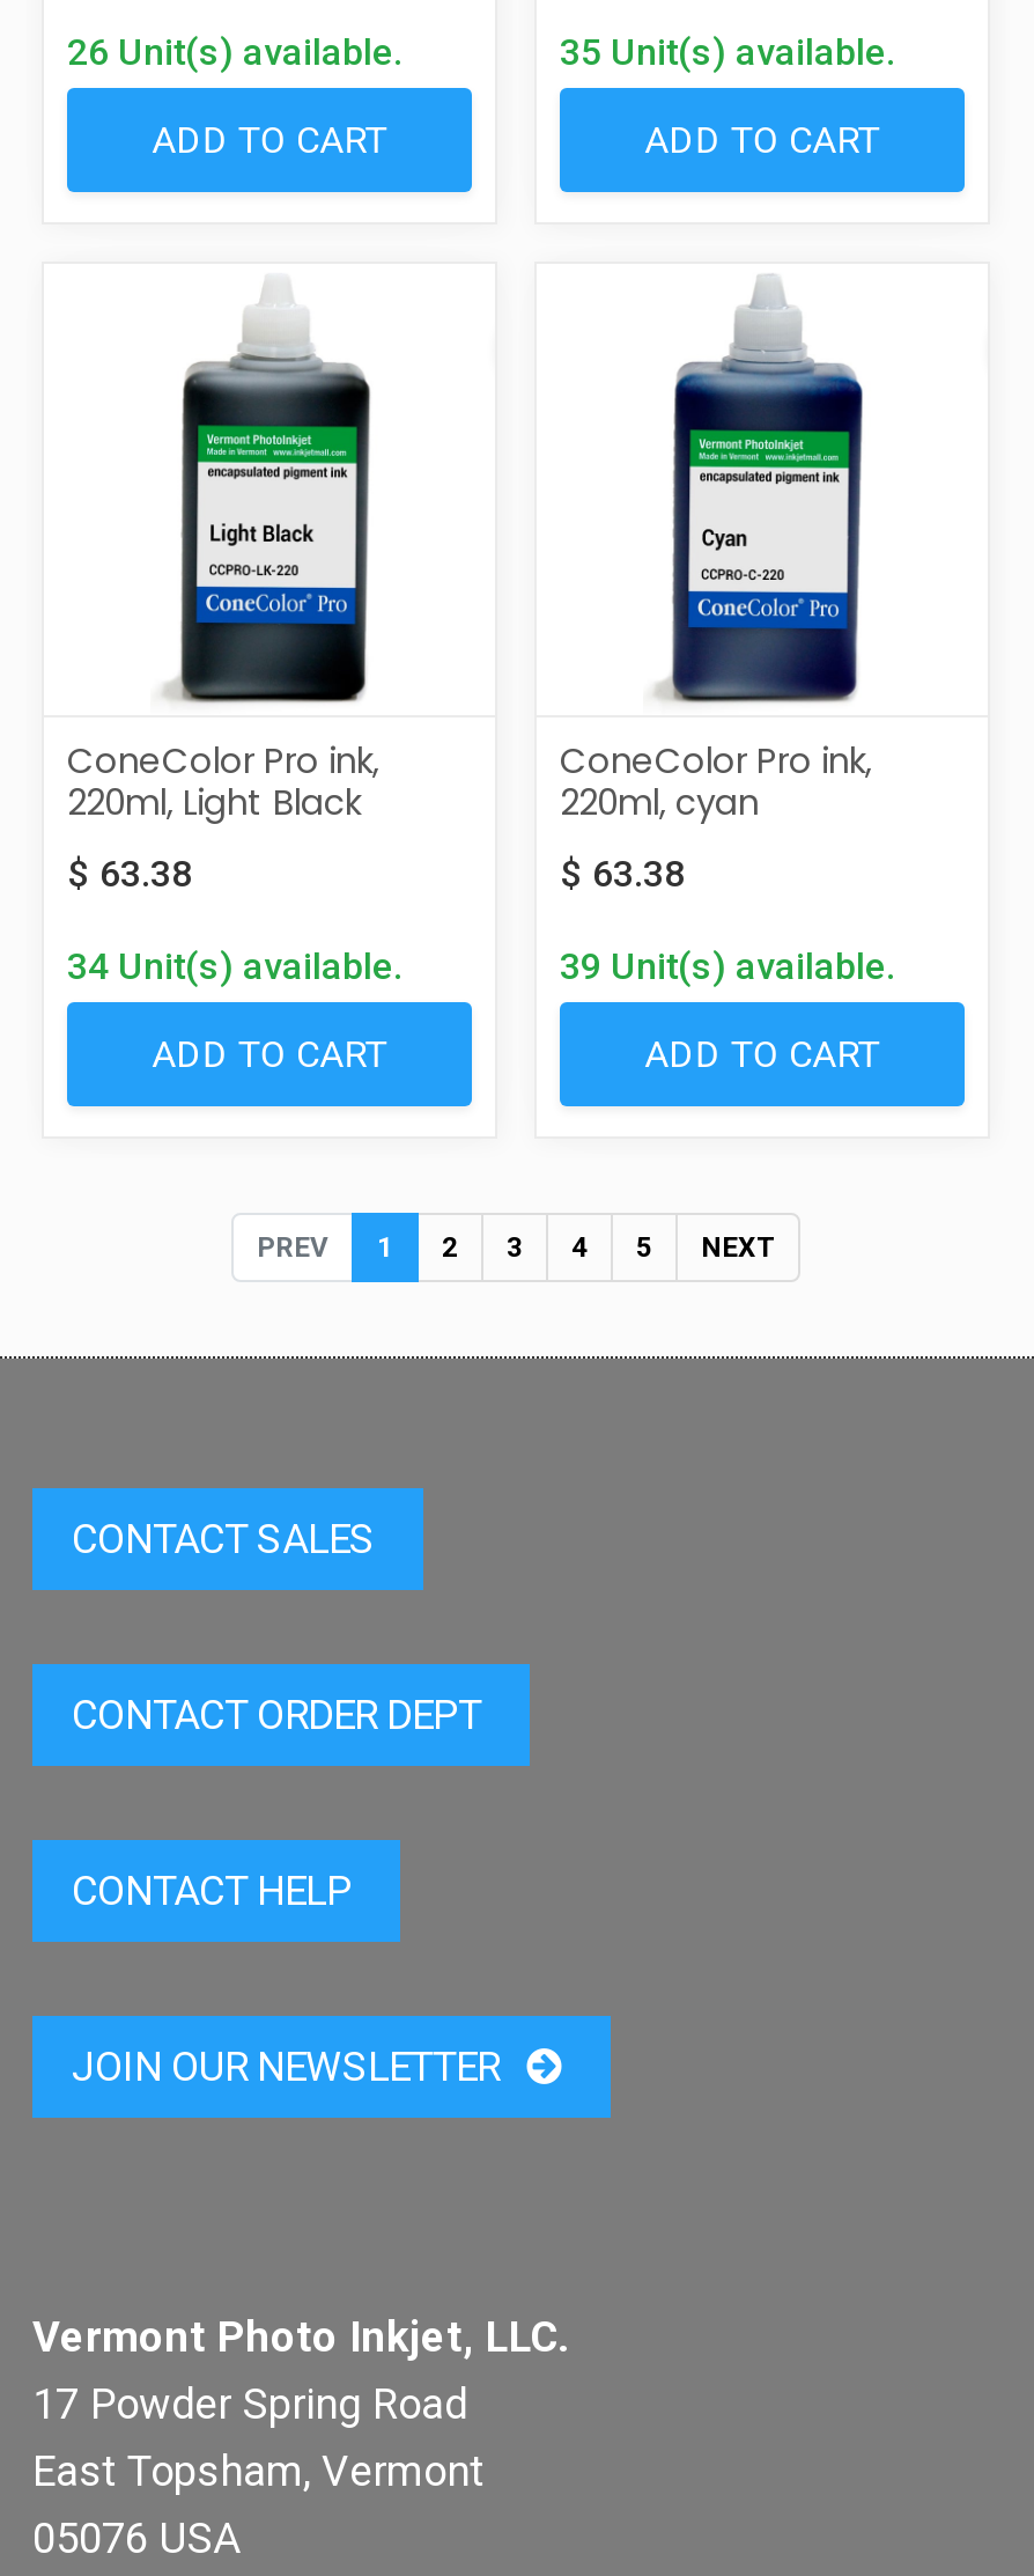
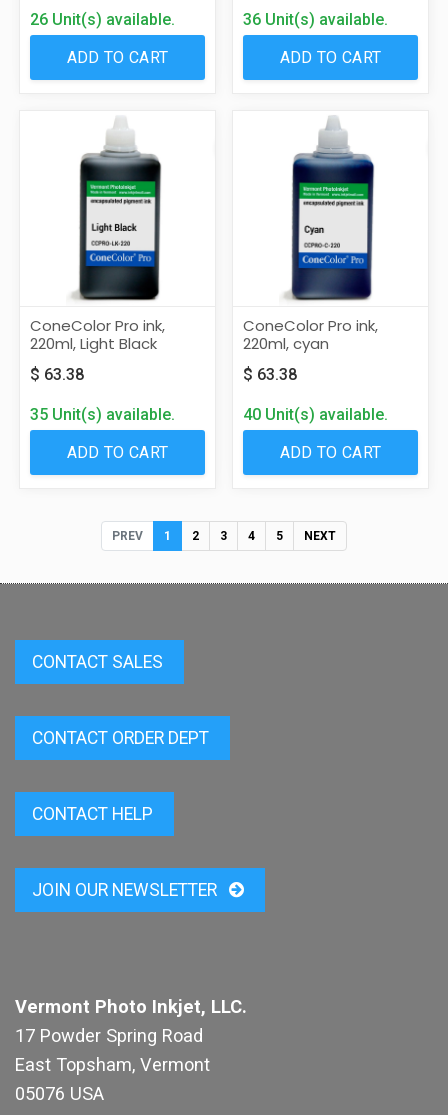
moved down: 35 Unit(s) available.

+ 36 Unit(s) available.

- 34 Unit(s) available.

- 39 Unit(s) available.
+ 40 Unit(s) available.
